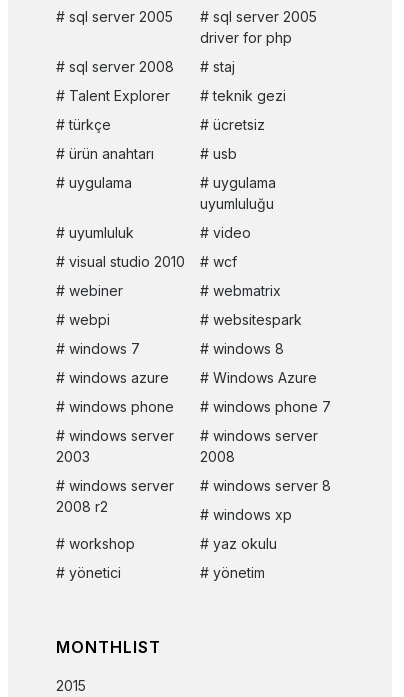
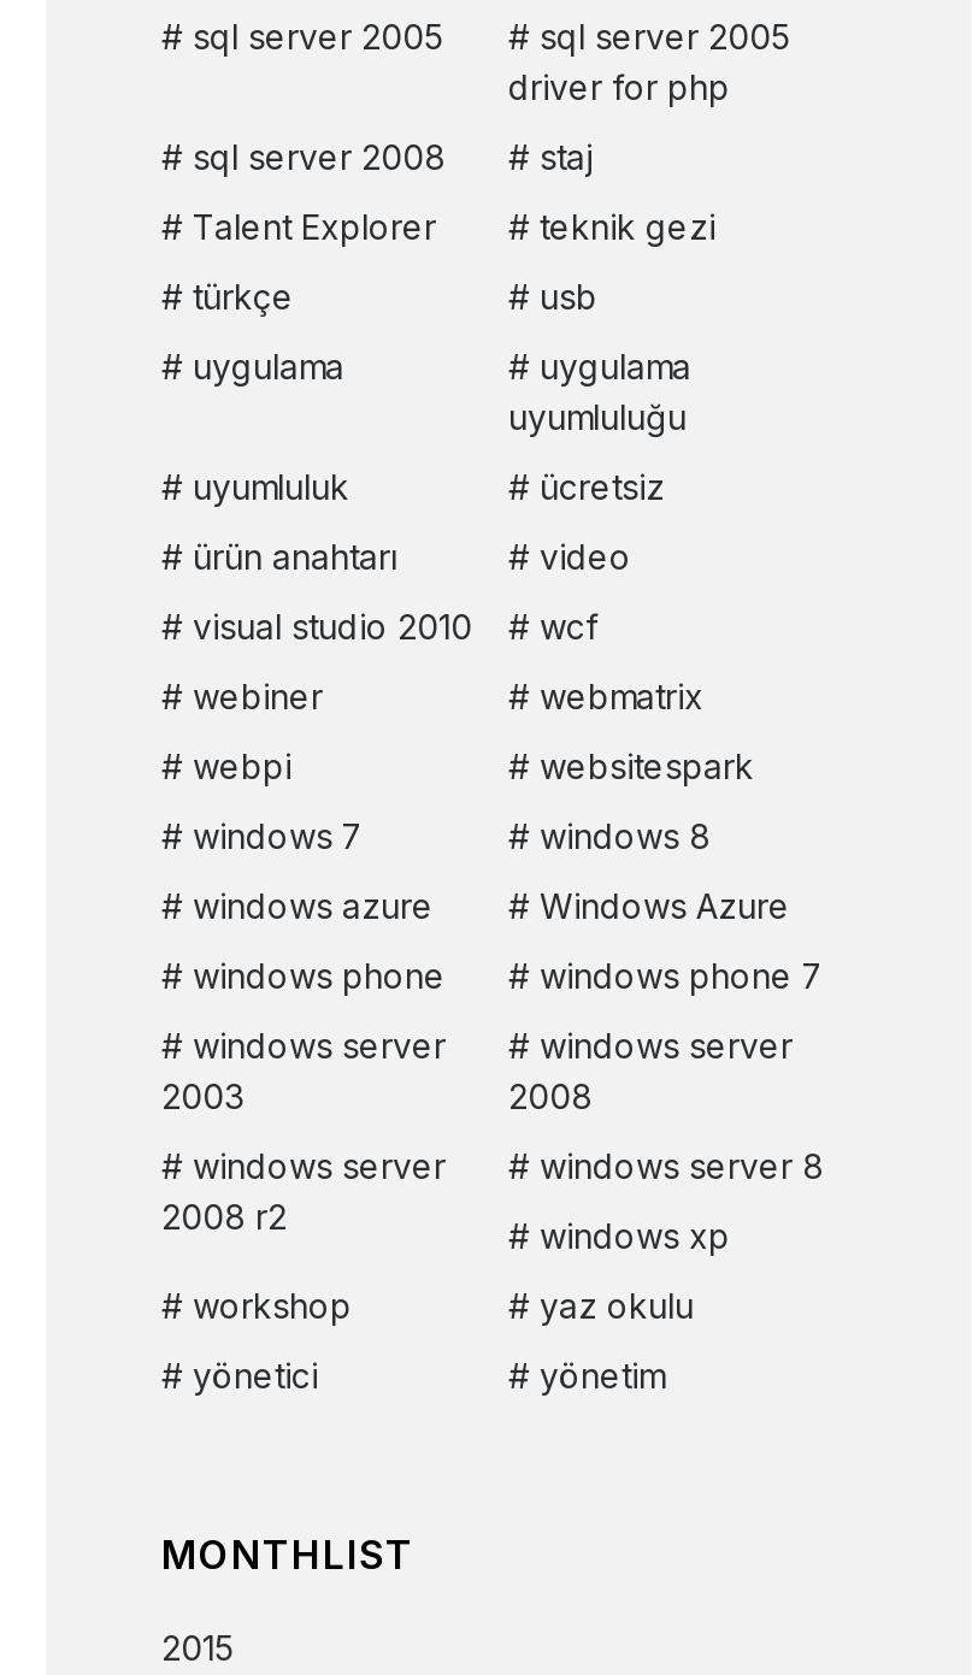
moved down: ücretsiz | ürün anahtarı

moved up: usb | uygulama | uygulama | uyumluluğu | uyumluluk
